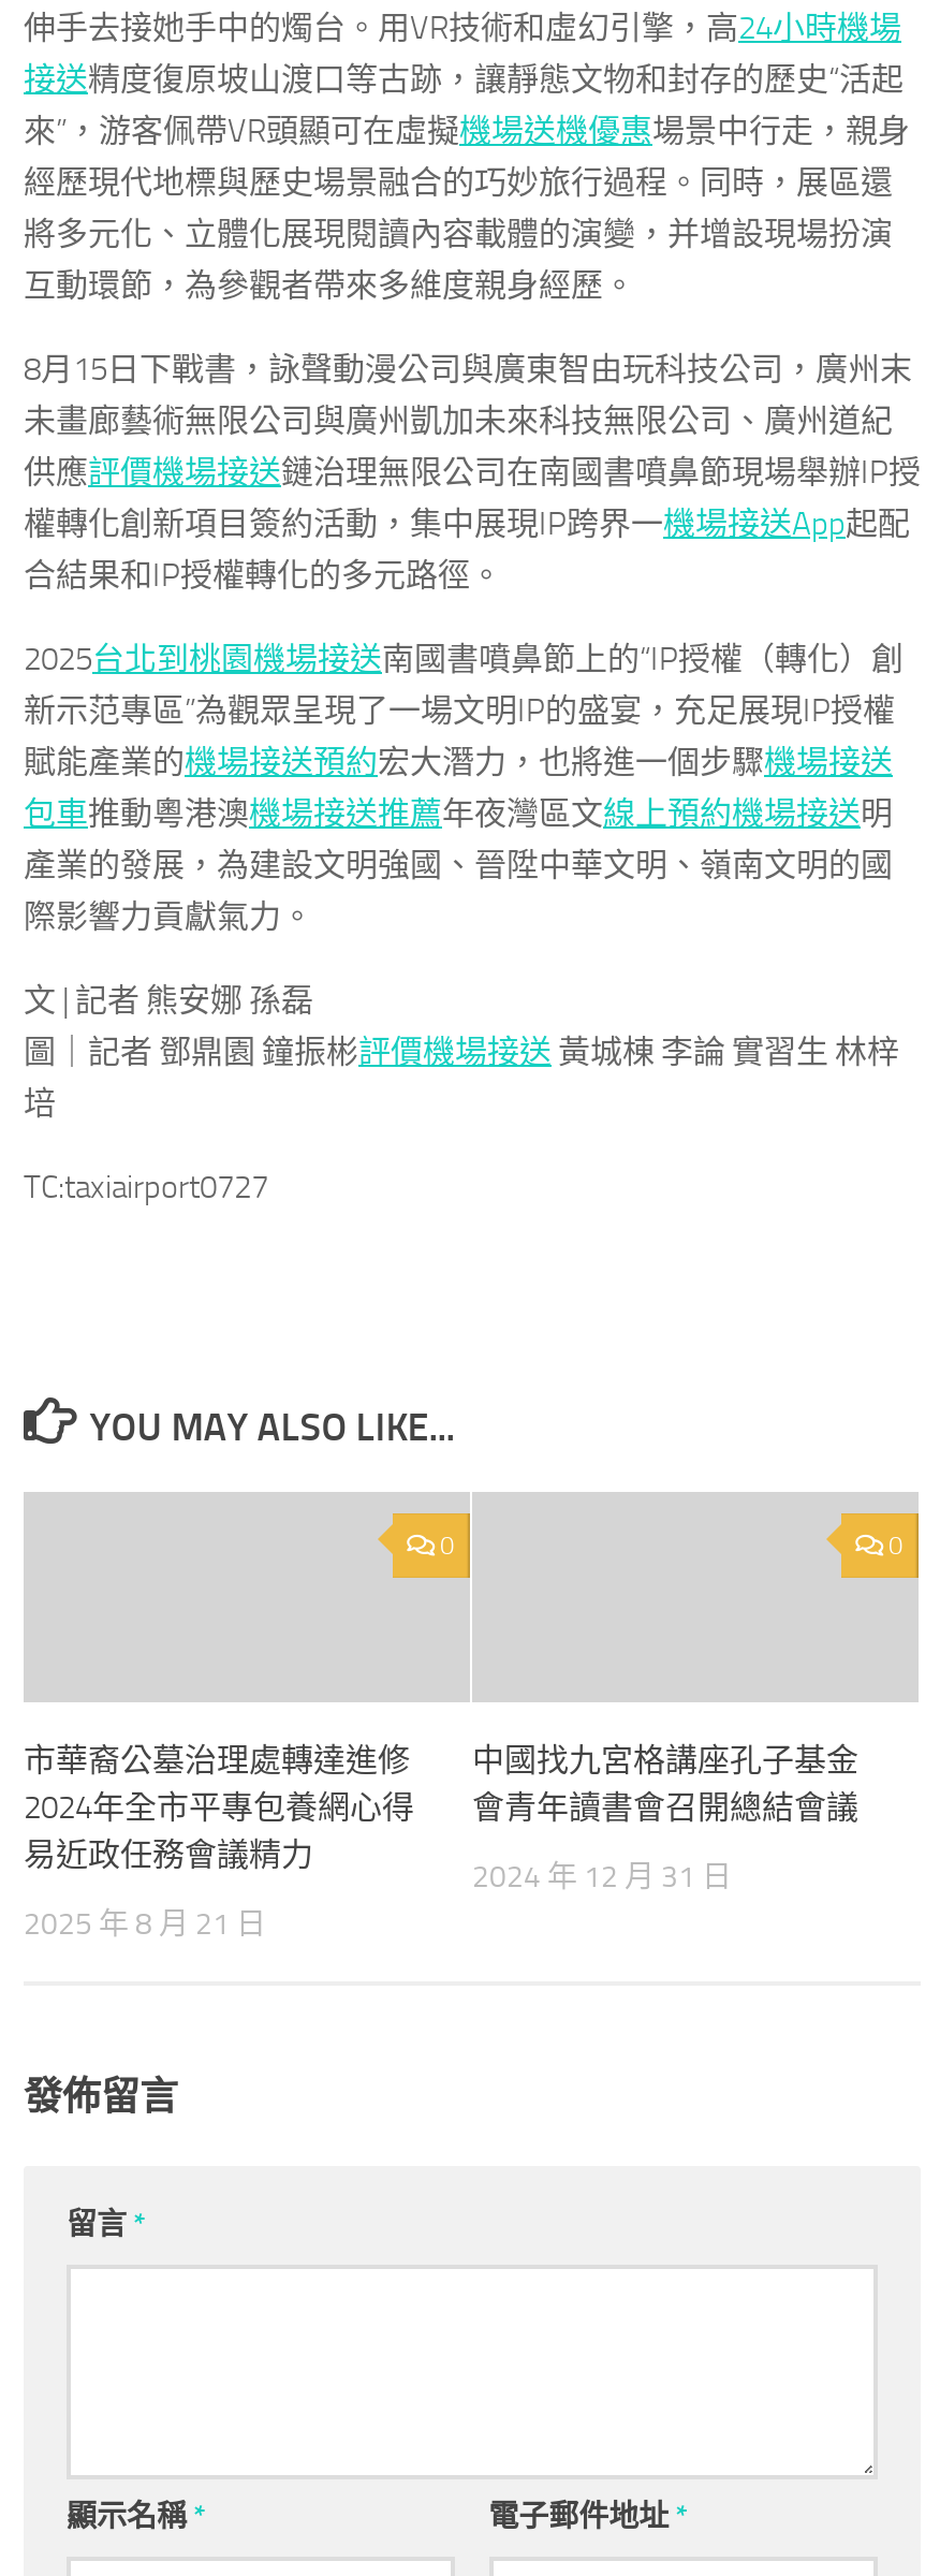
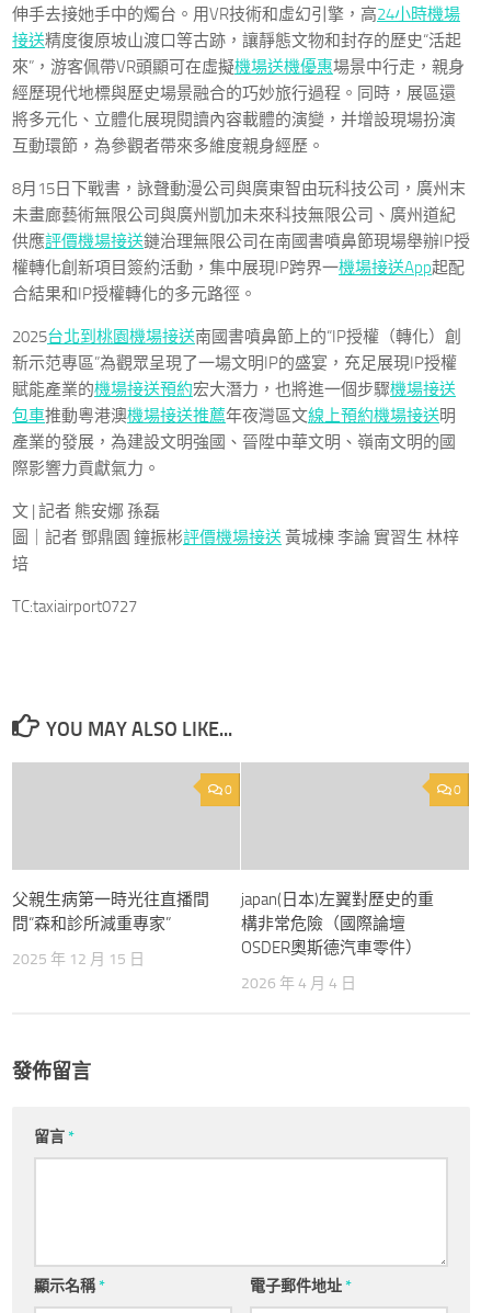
- 市華裔公墓治理處轉達進修
- 2024年全市平專包養網心得
- 易近政任務會議精力
+ 父親生病第一時光往直播間
+ 問“森和診所減重專家”

- 中國找九宮格講座孔子基金
- 會青年讀書會召開總結會議
+ japan(日本)左翼對歷史的重
+ 構非常危險（國際論壇
+ OSDER奧斯德汽車零件）

- 2024 年 12 月 31 日
+ 2026 年 4 月 4 日

- 2025 年 8 月 21 日
+ 2025 年 12 月 15 日
